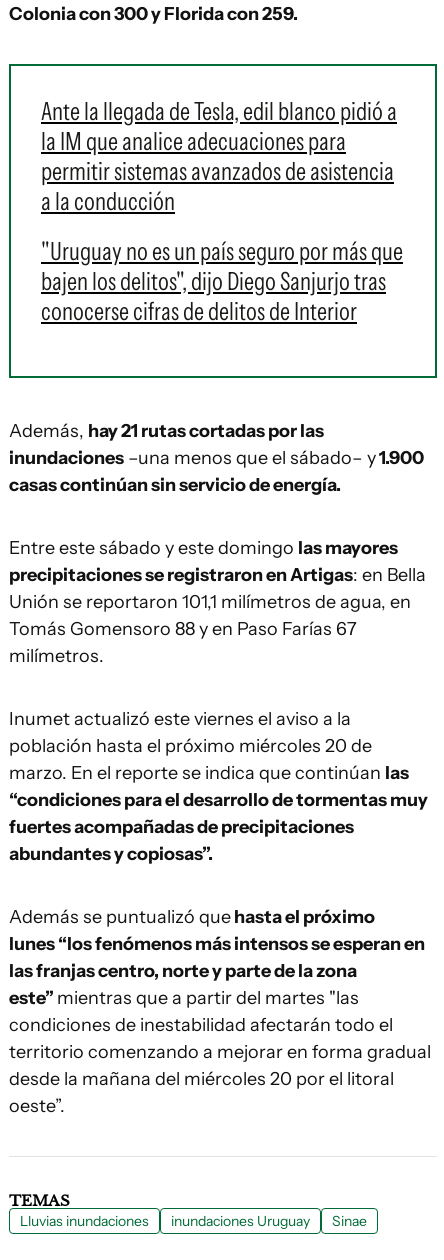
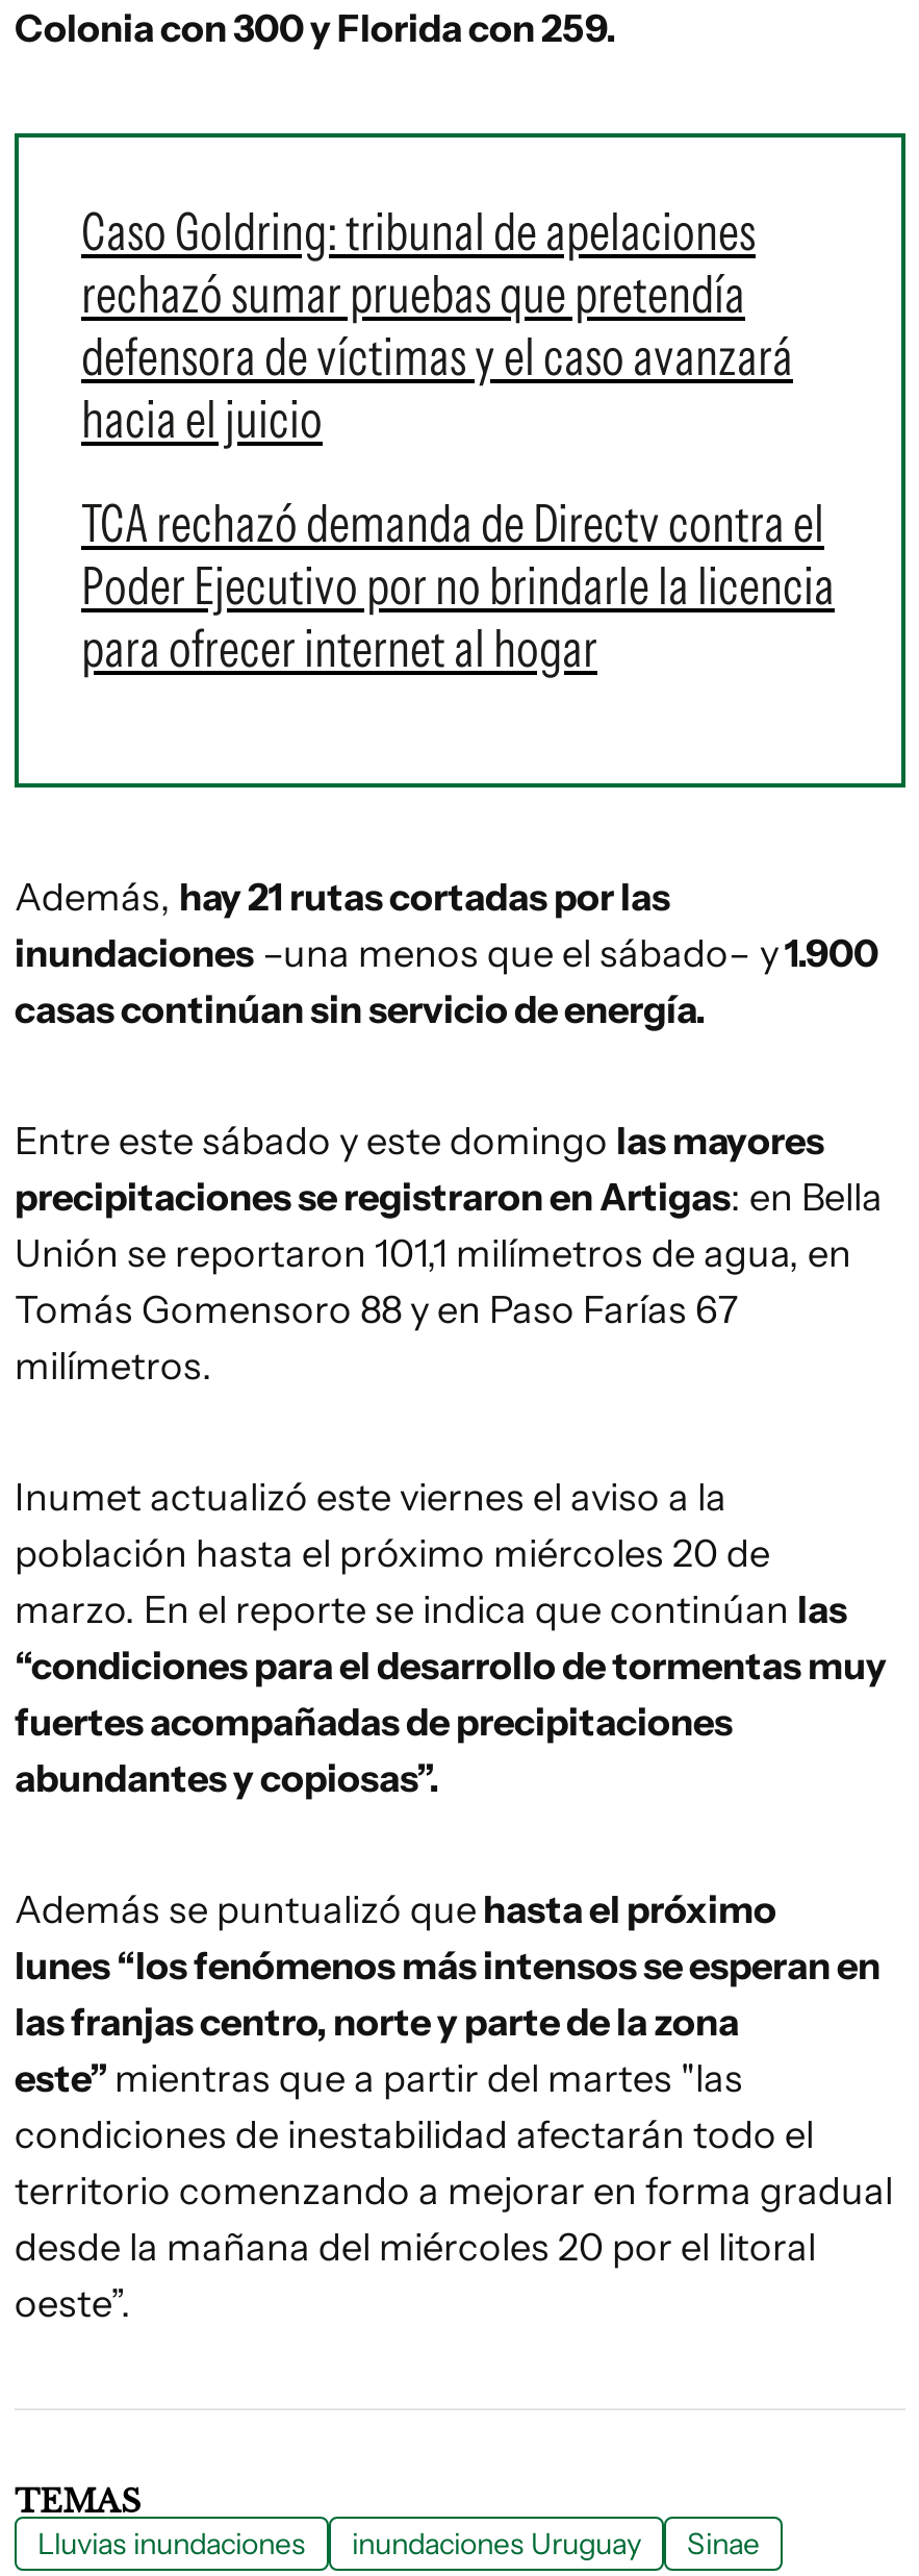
- Ante la llegada de Tesla, edil blanco pidió a
- la IM que analice adecuaciones para
- permitir sistemas avanzados de asistencia
- a la conducción
+ Caso Goldring: tribunal de apelaciones
+ rechazó sumar pruebas que pretendía
+ defensora de víctimas y el caso avanzará
+ hacia el juicio

- "Uruguay no es un país seguro por más que
- bajen los delitos", dijo Diego Sanjurjo tras
- conocerse cifras de delitos de Interior
+ TCA rechazó demanda de Directv contra el
+ Poder Ejecutivo por no brindarle la licencia
+ para ofrecer internet al hogar
